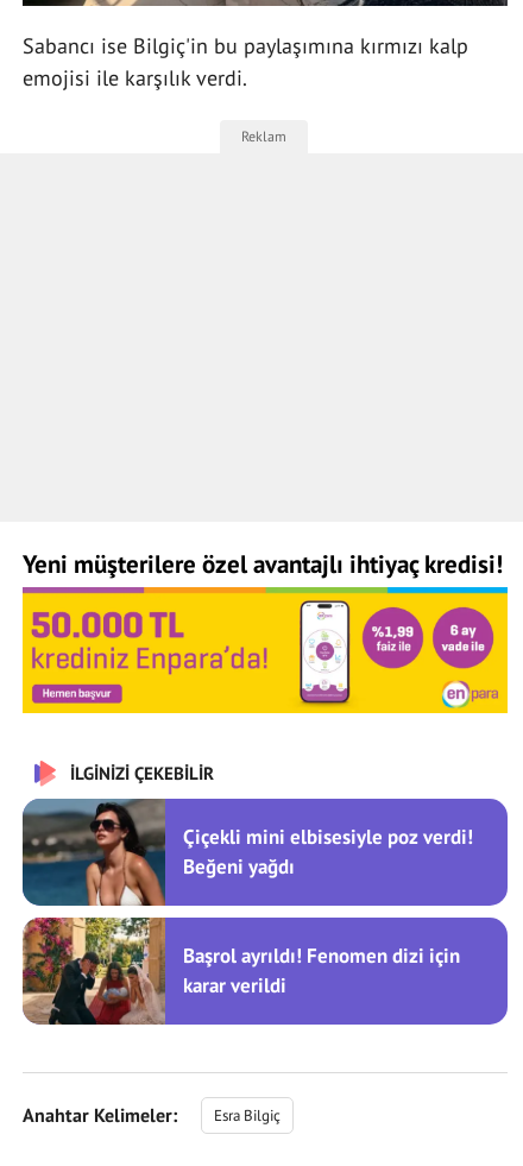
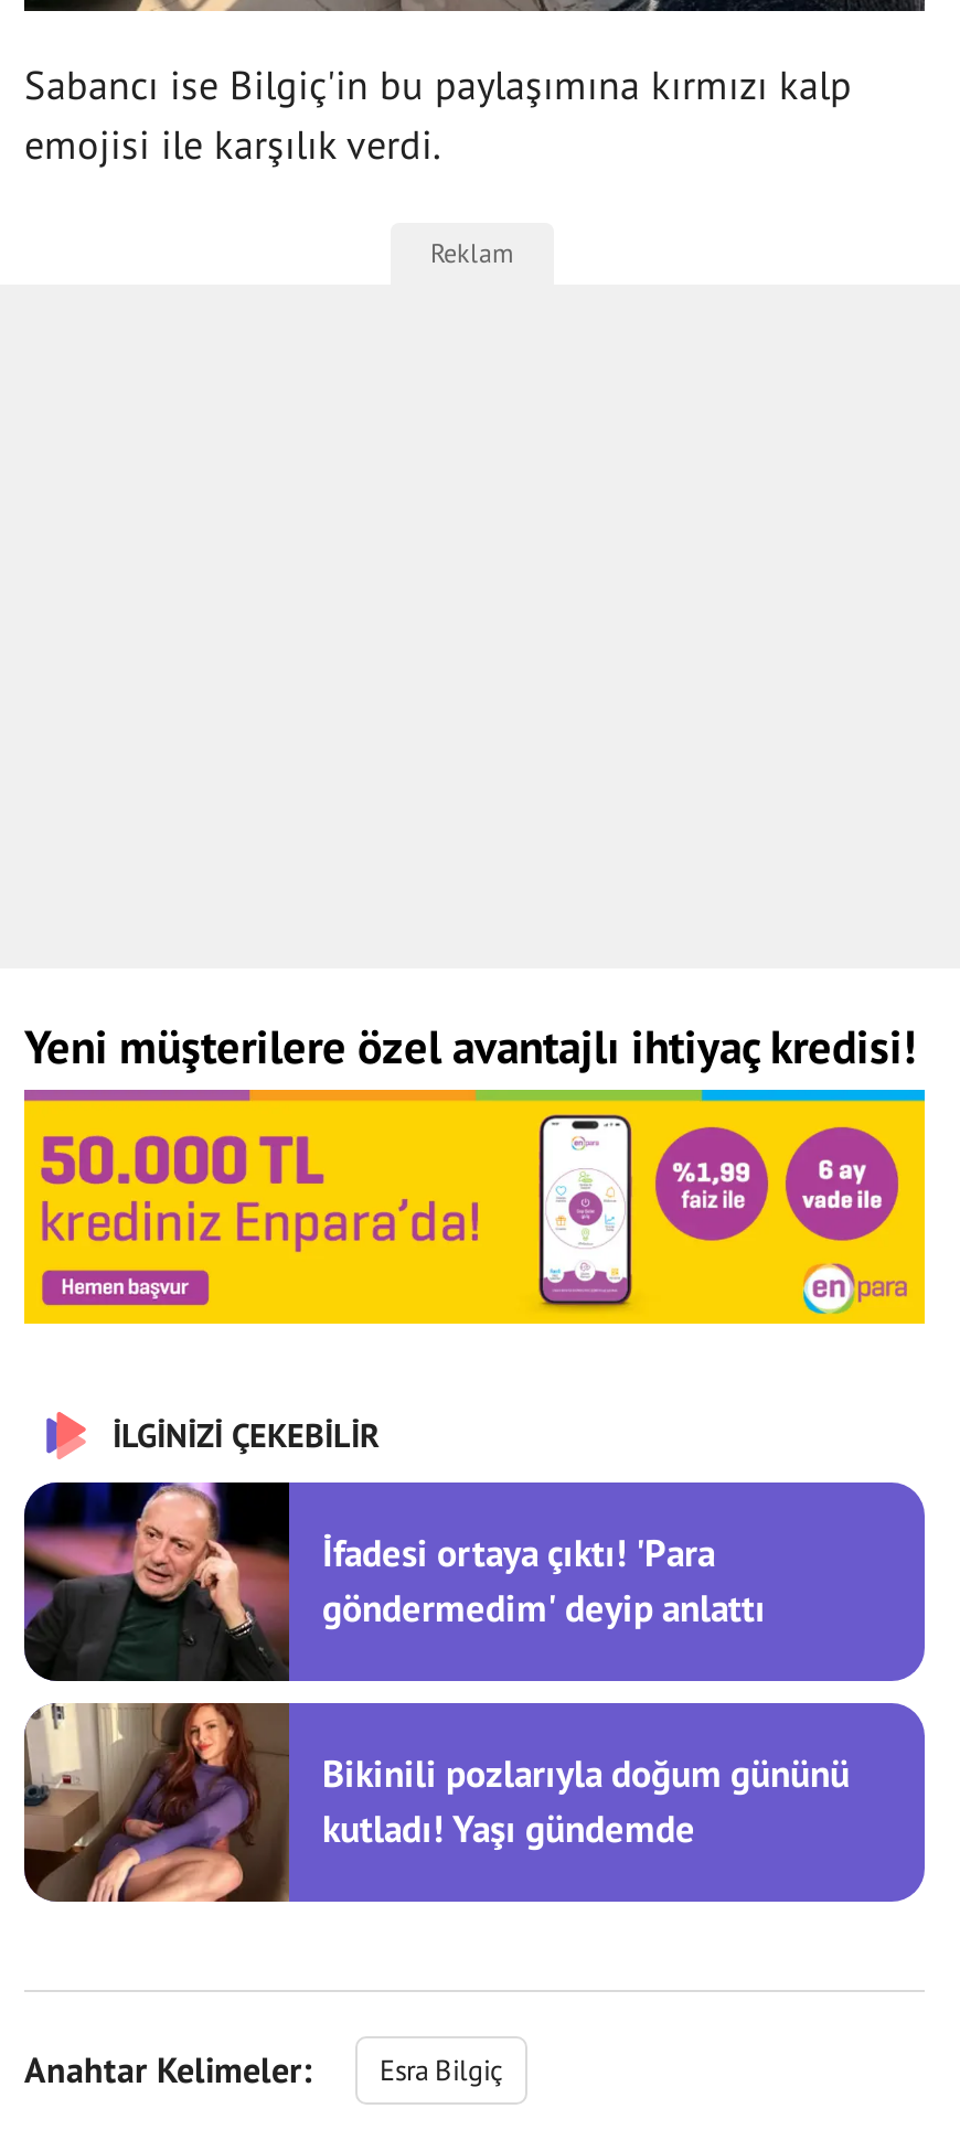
- [image]
- Çiçekli mini elbisesiyle poz verdi!
- Beğeni yağdı
+ [image]
+ İfadesi ortaya çıktı! 'Para
+ göndermedim' deyip anlattı

- [image]
- Başrol ayrıldı! Fenomen dizi için
- karar verildi
+ [image]
+ Bikinili pozlarıyla doğum gününü
+ kutladı! Yaşı gündemde
